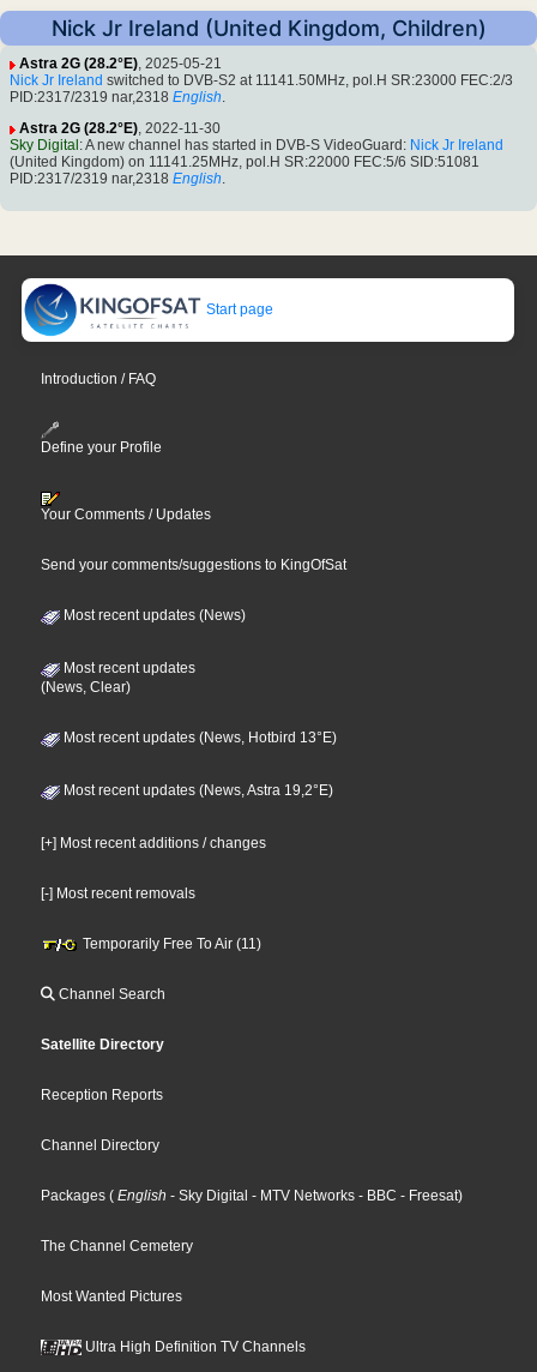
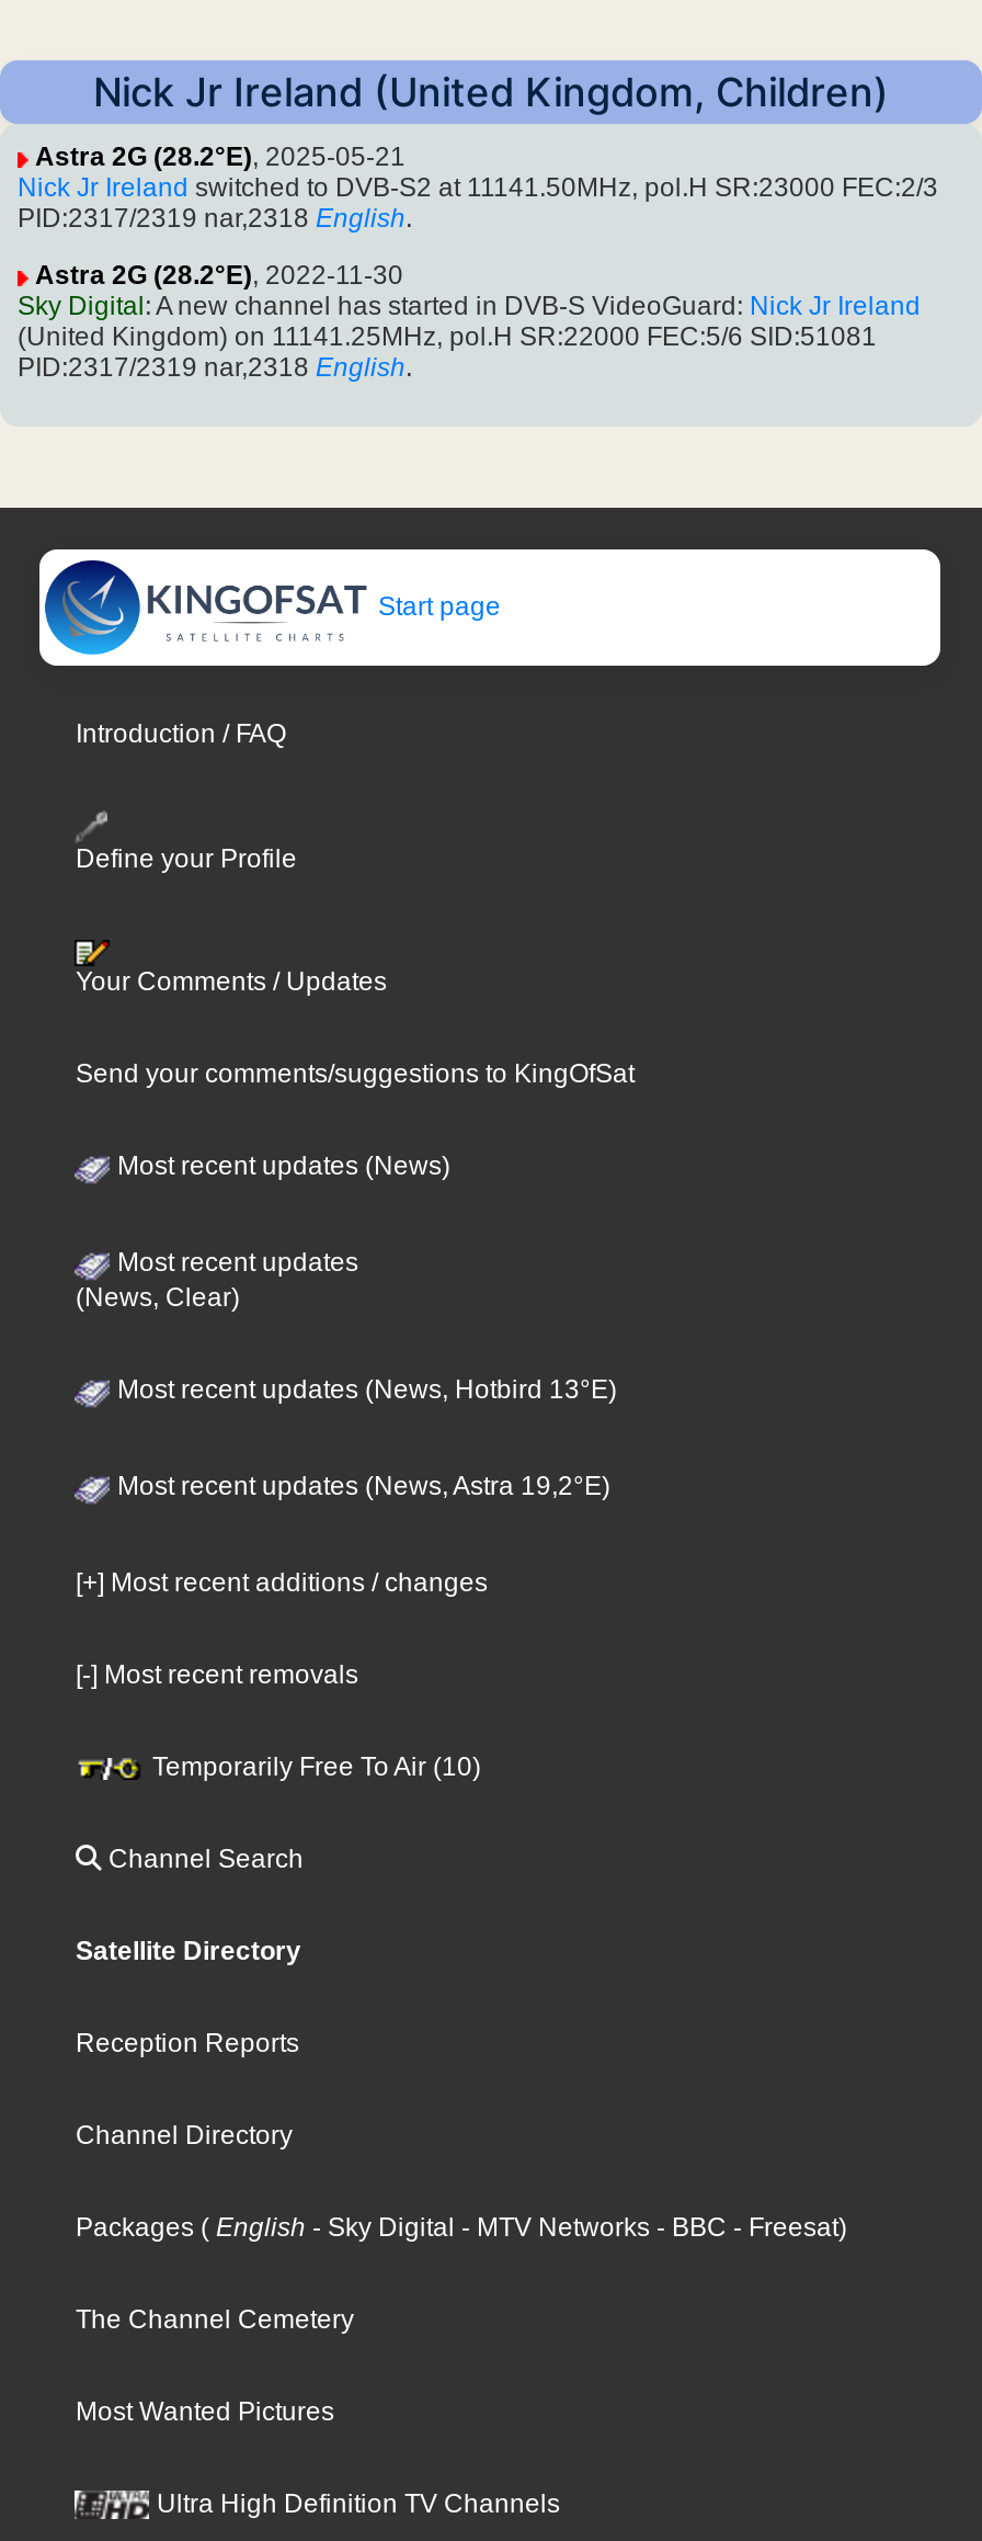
- Temporarily Free To Air (11)
+ Temporarily Free To Air (10)
